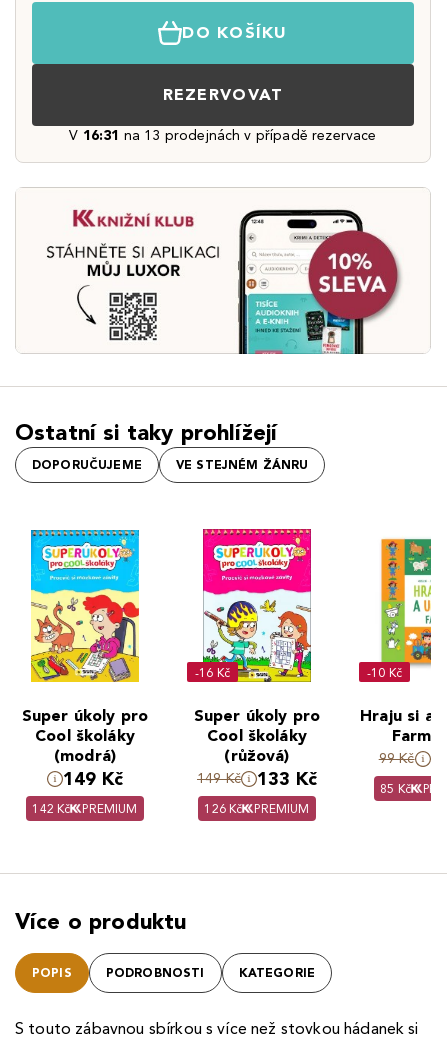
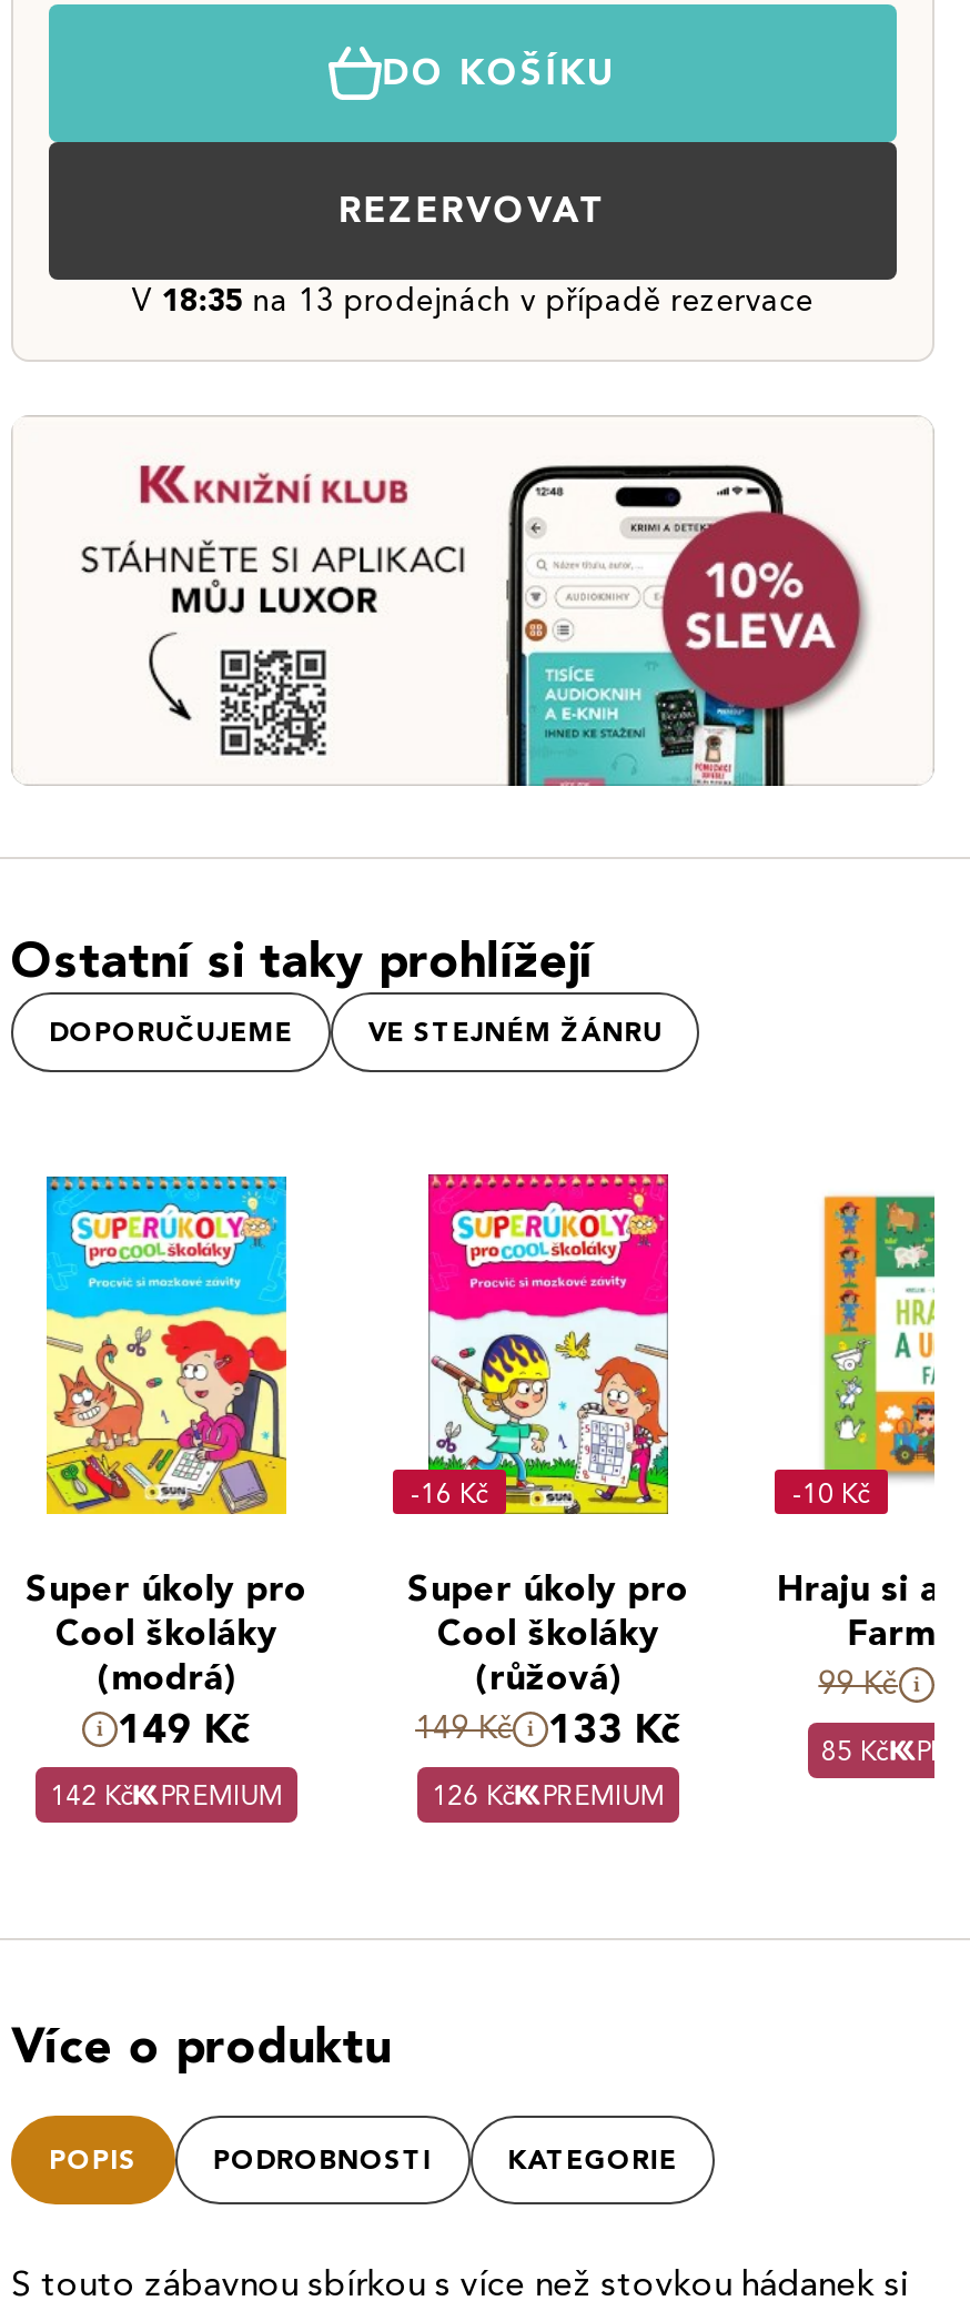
- V 16:31 na 13 prodejnách v případě rezervace
+ V 18:35 na 13 prodejnách v případě rezervace
